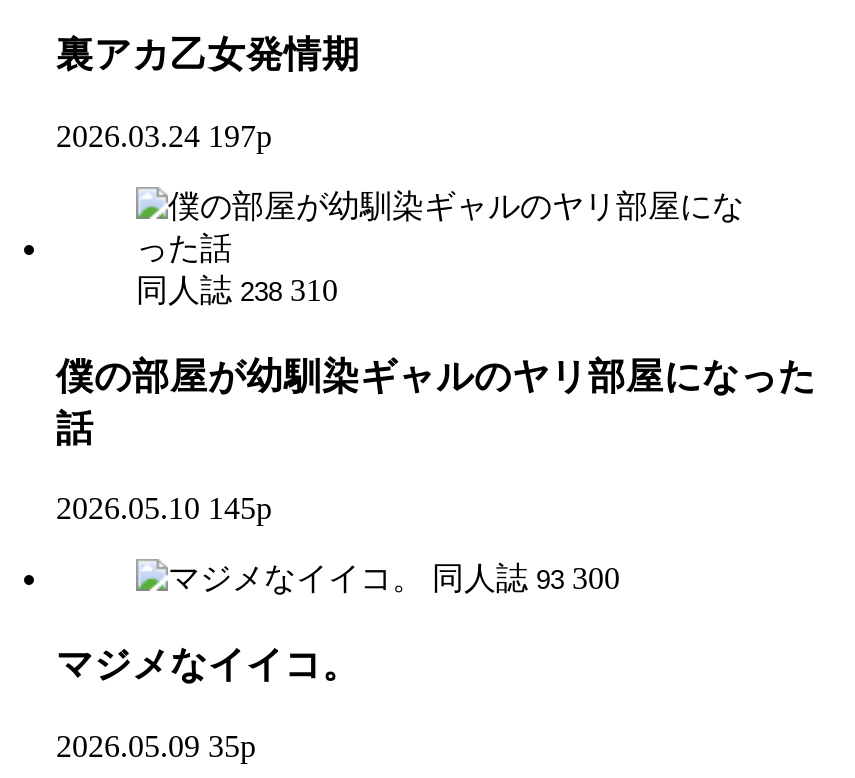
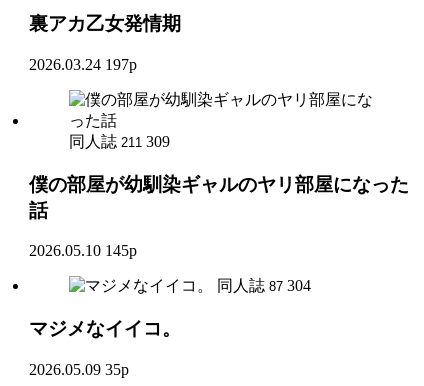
- 同人誌 238 310
+ 同人誌 211 309

- 同人誌 93 300
+ 同人誌 87 304
